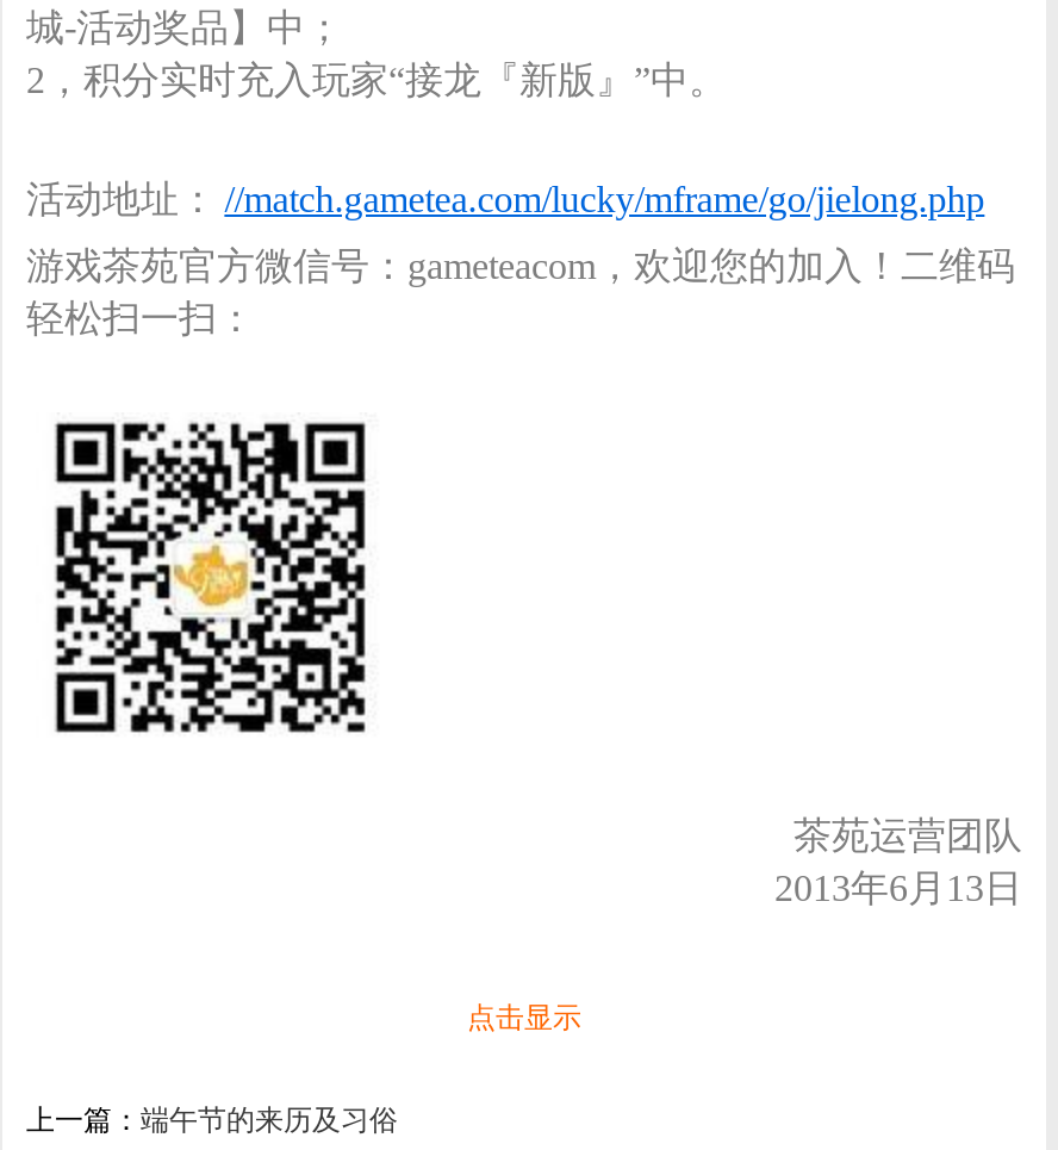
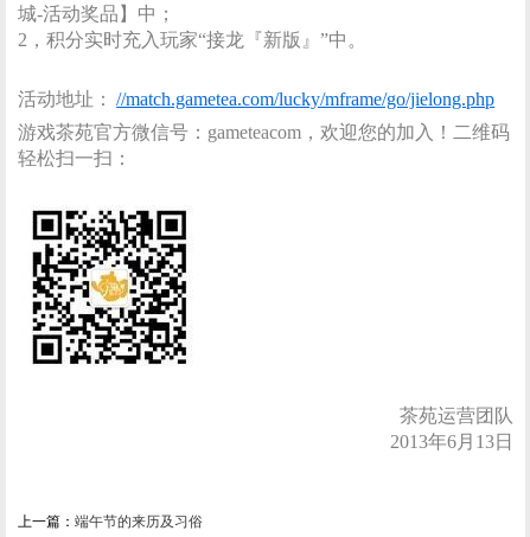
- 点击显示
